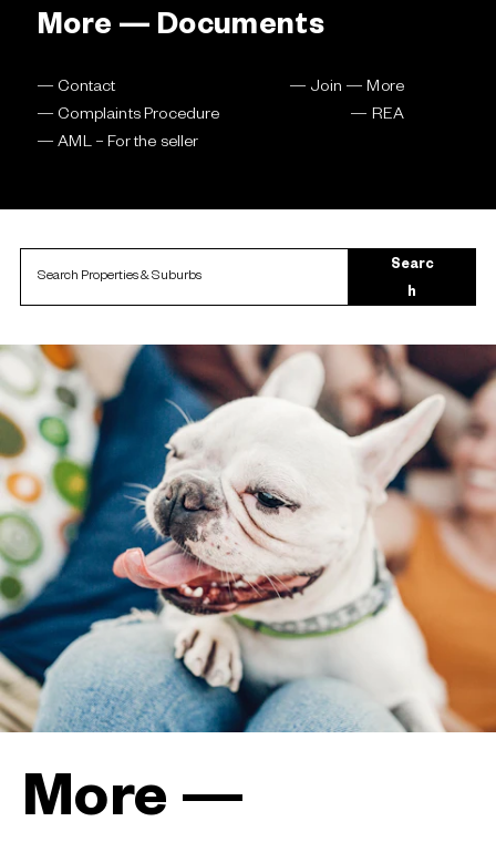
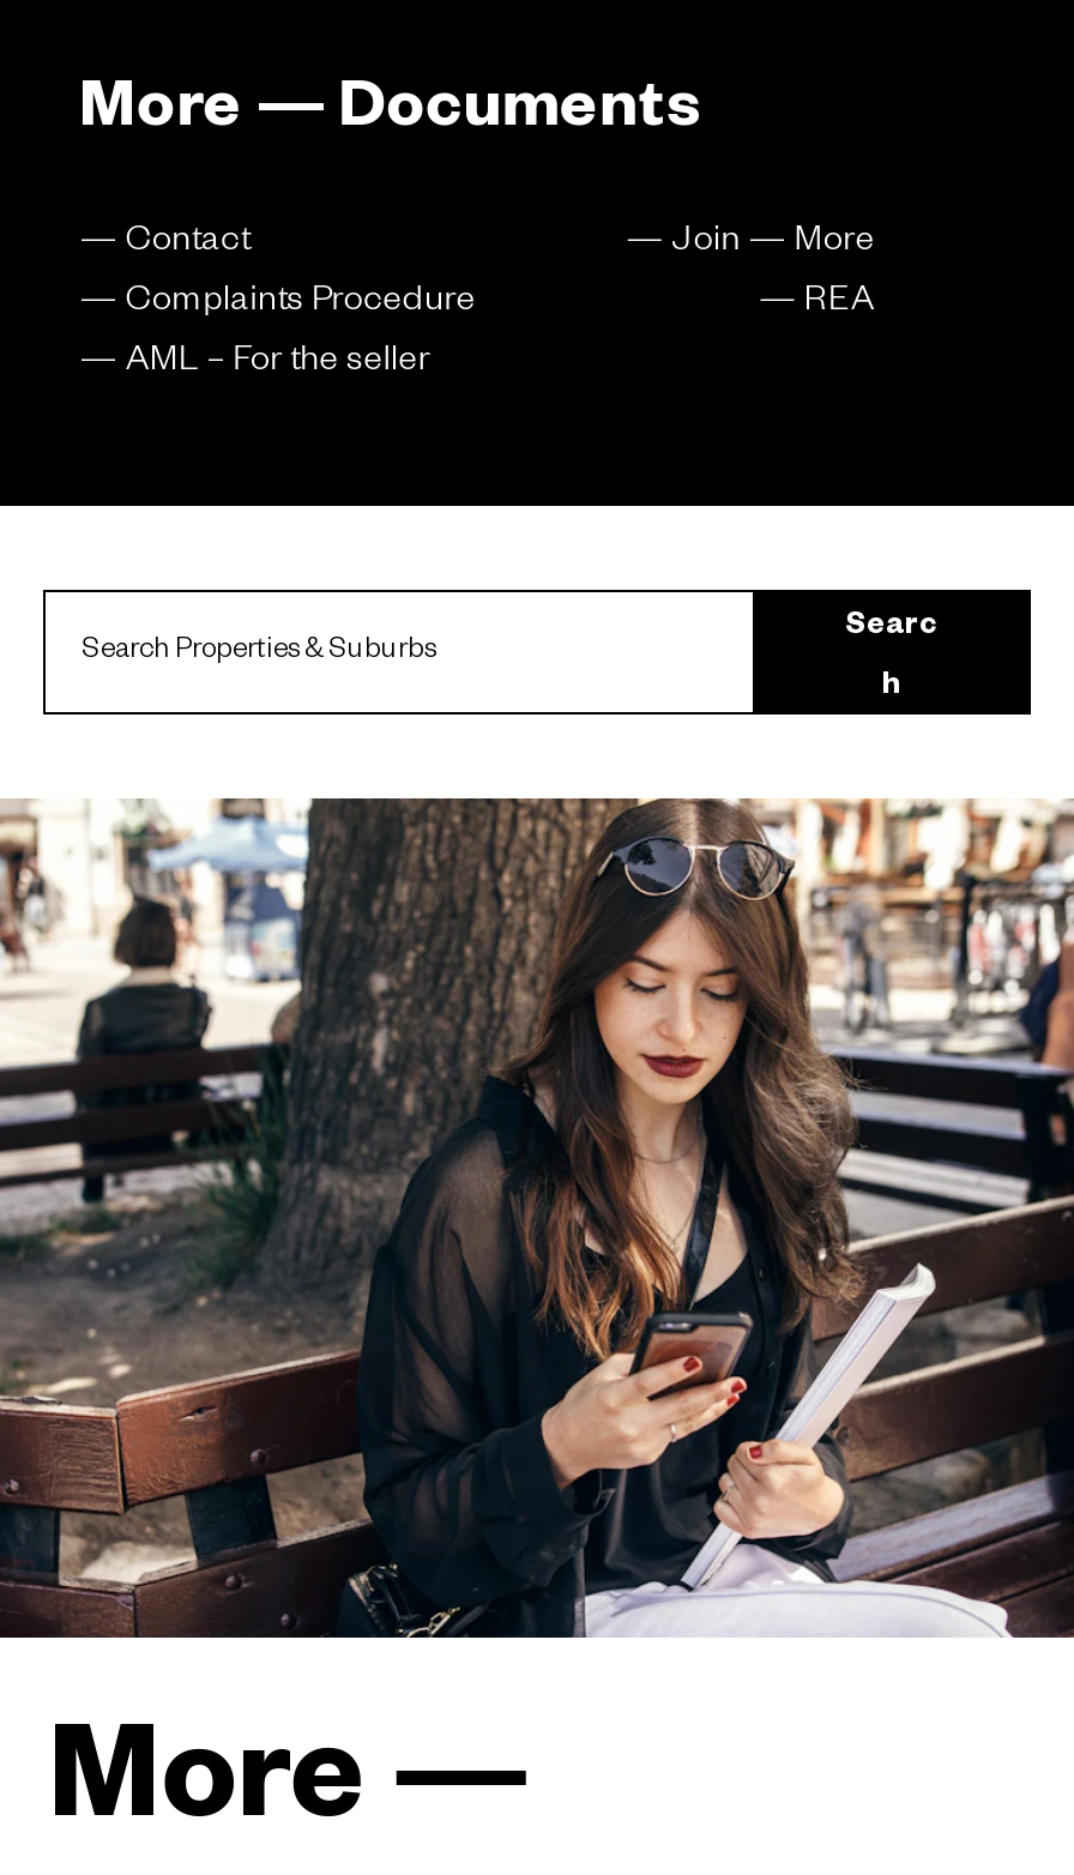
- [image]
+ [image]
